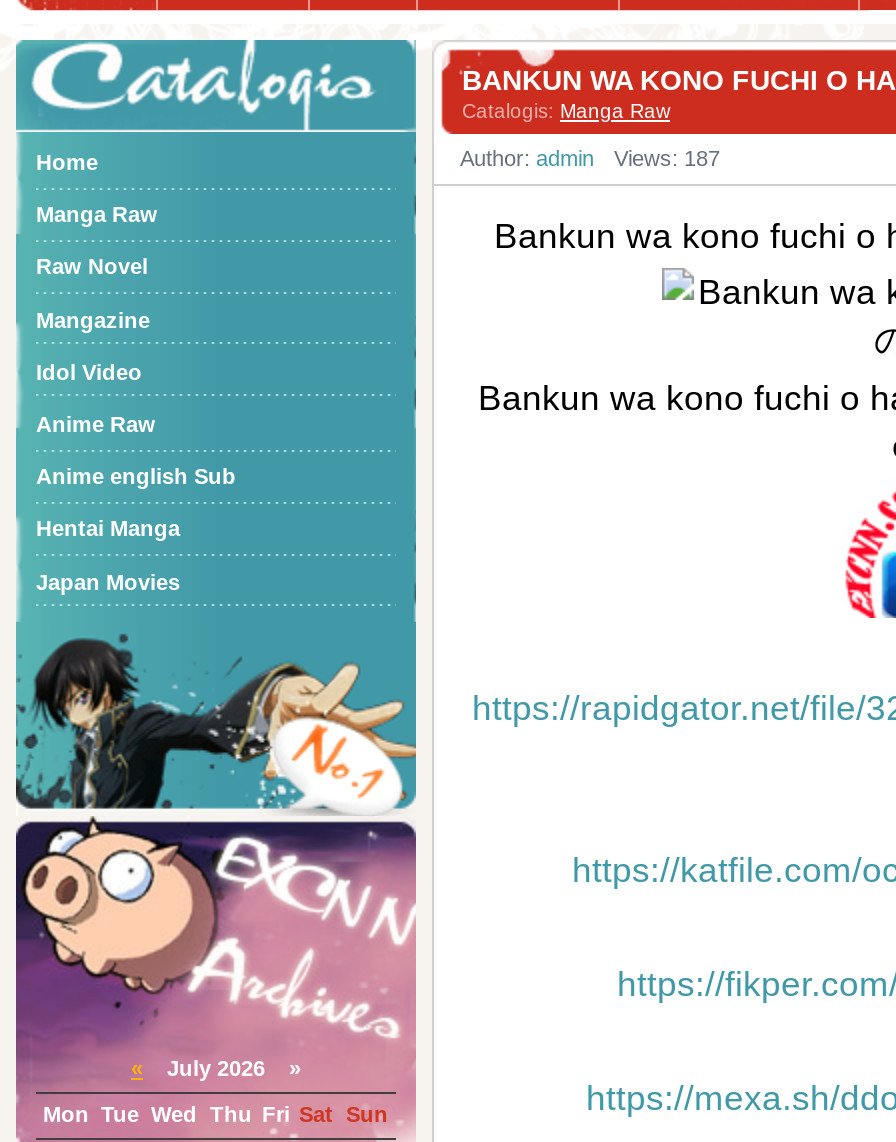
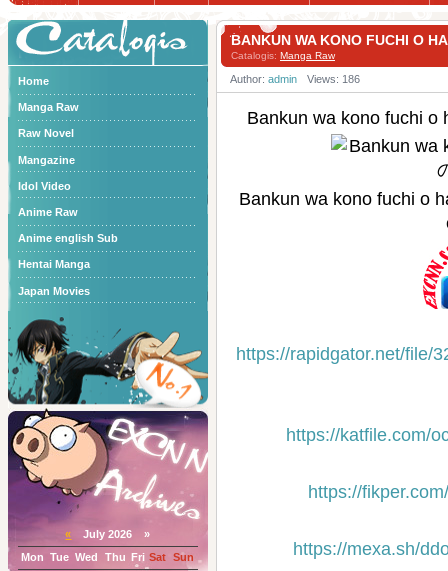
- Author: admin Views: 187
+ Author: admin Views: 186
